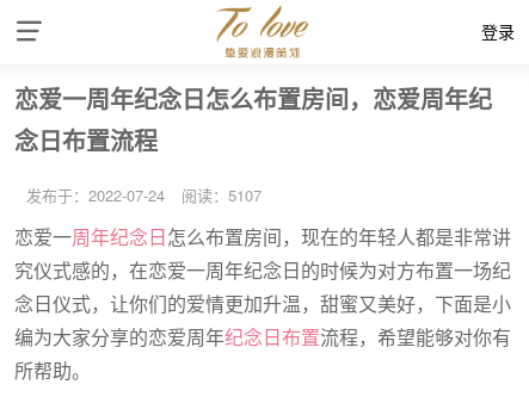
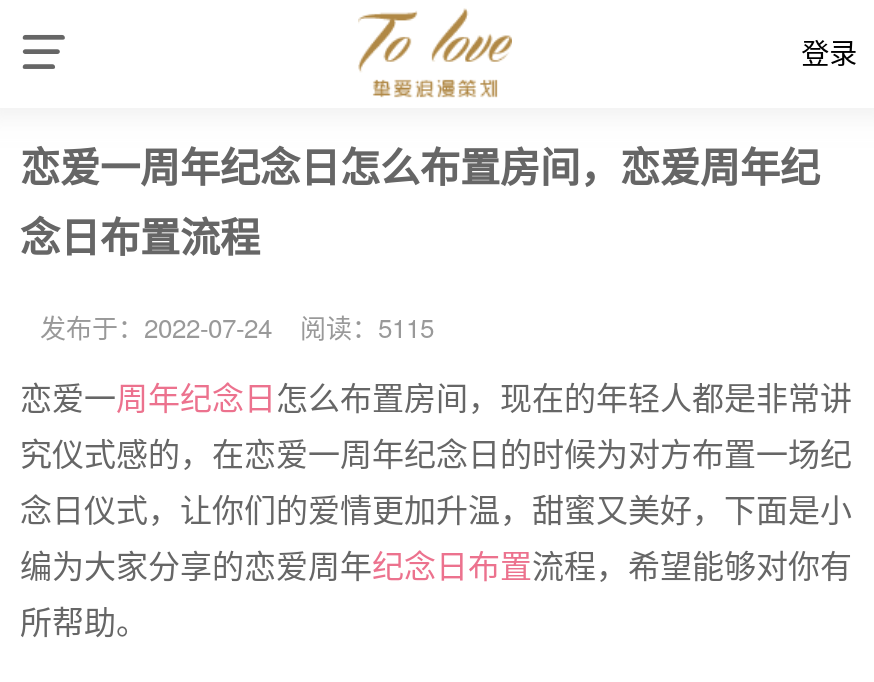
- 发布于：2022-07-24 阅读：5107
+ 发布于：2022-07-24 阅读：5115
